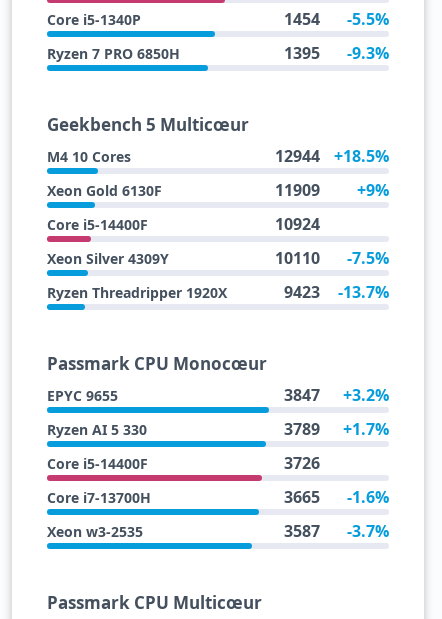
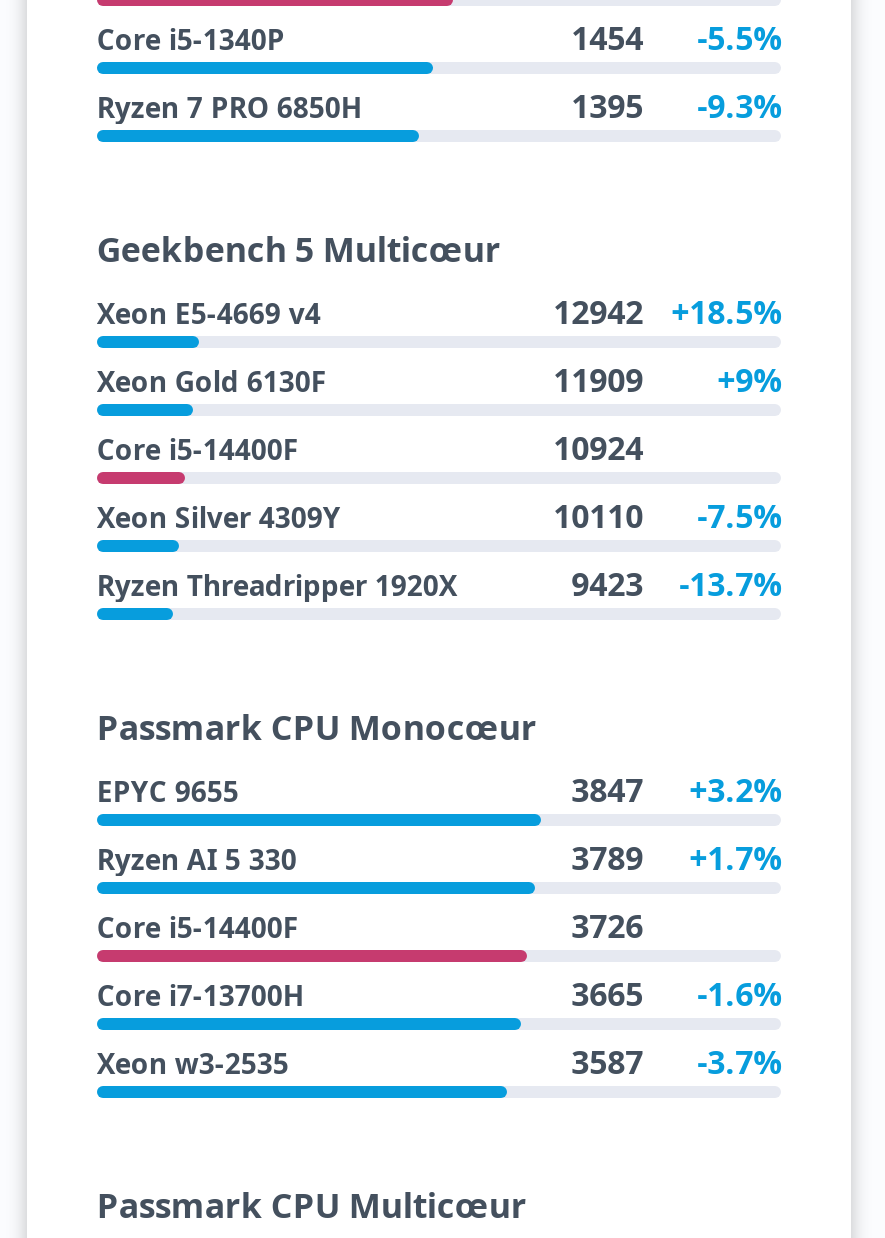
- M4 10 Cores
- 12944
+ Xeon E5-4669 v4
+ 12942
